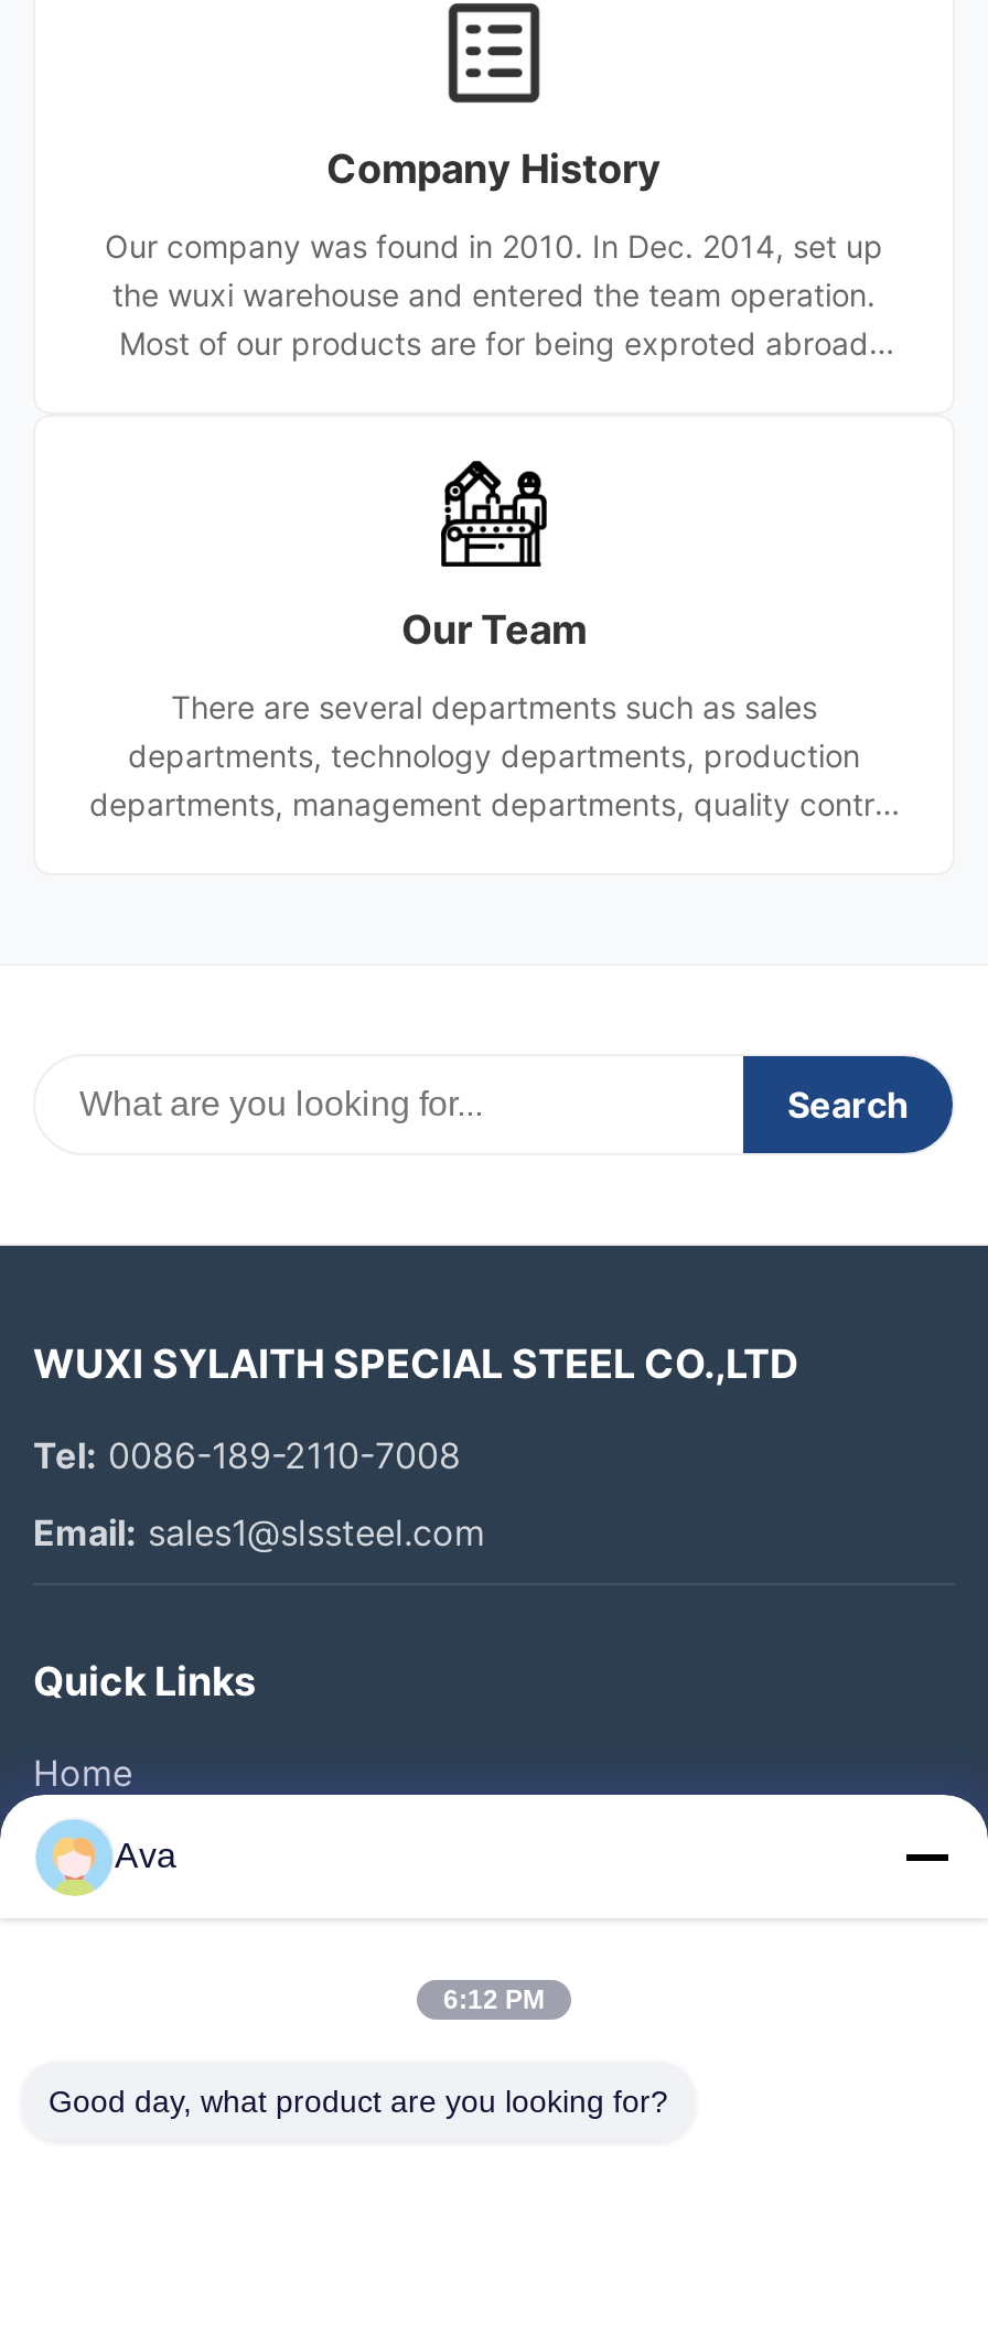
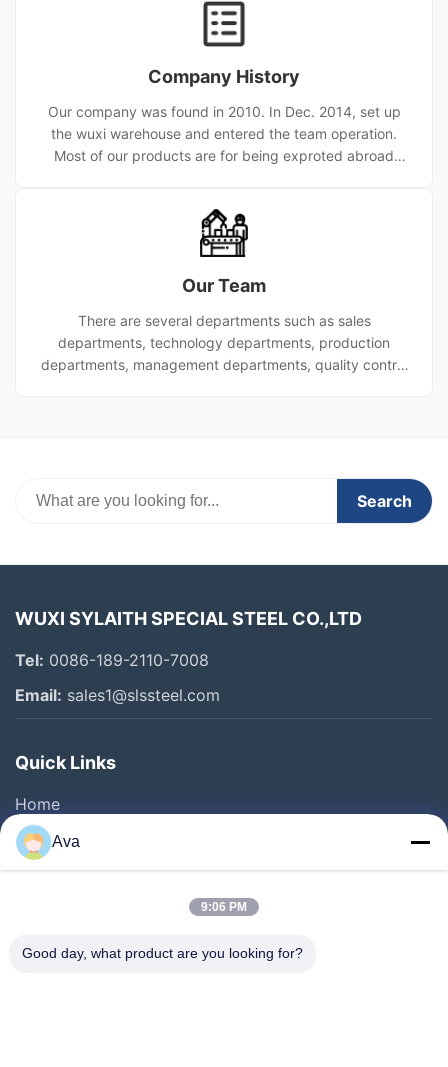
- 6:12 PM
+ 9:06 PM
